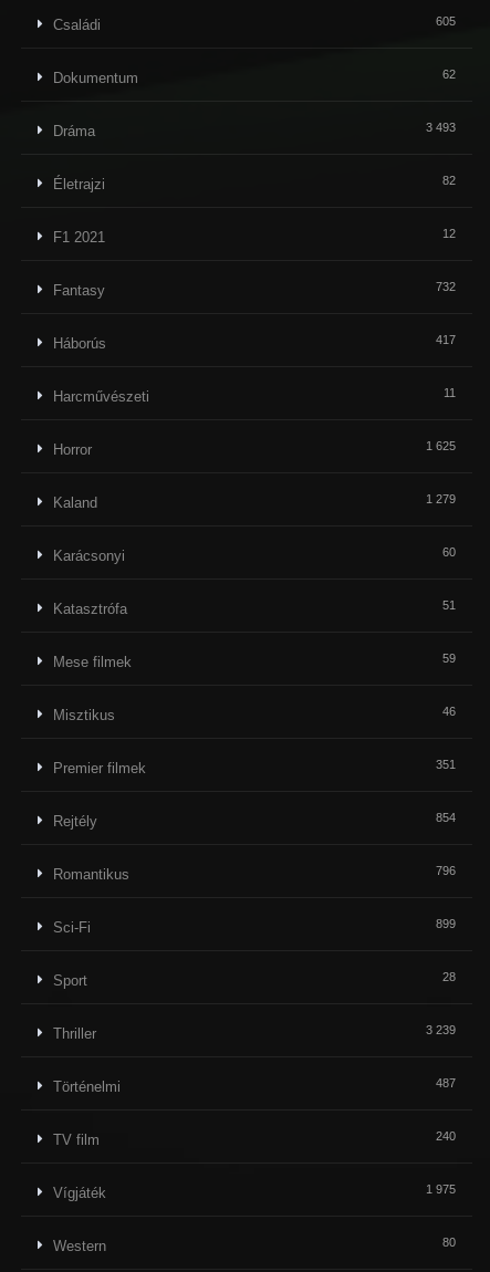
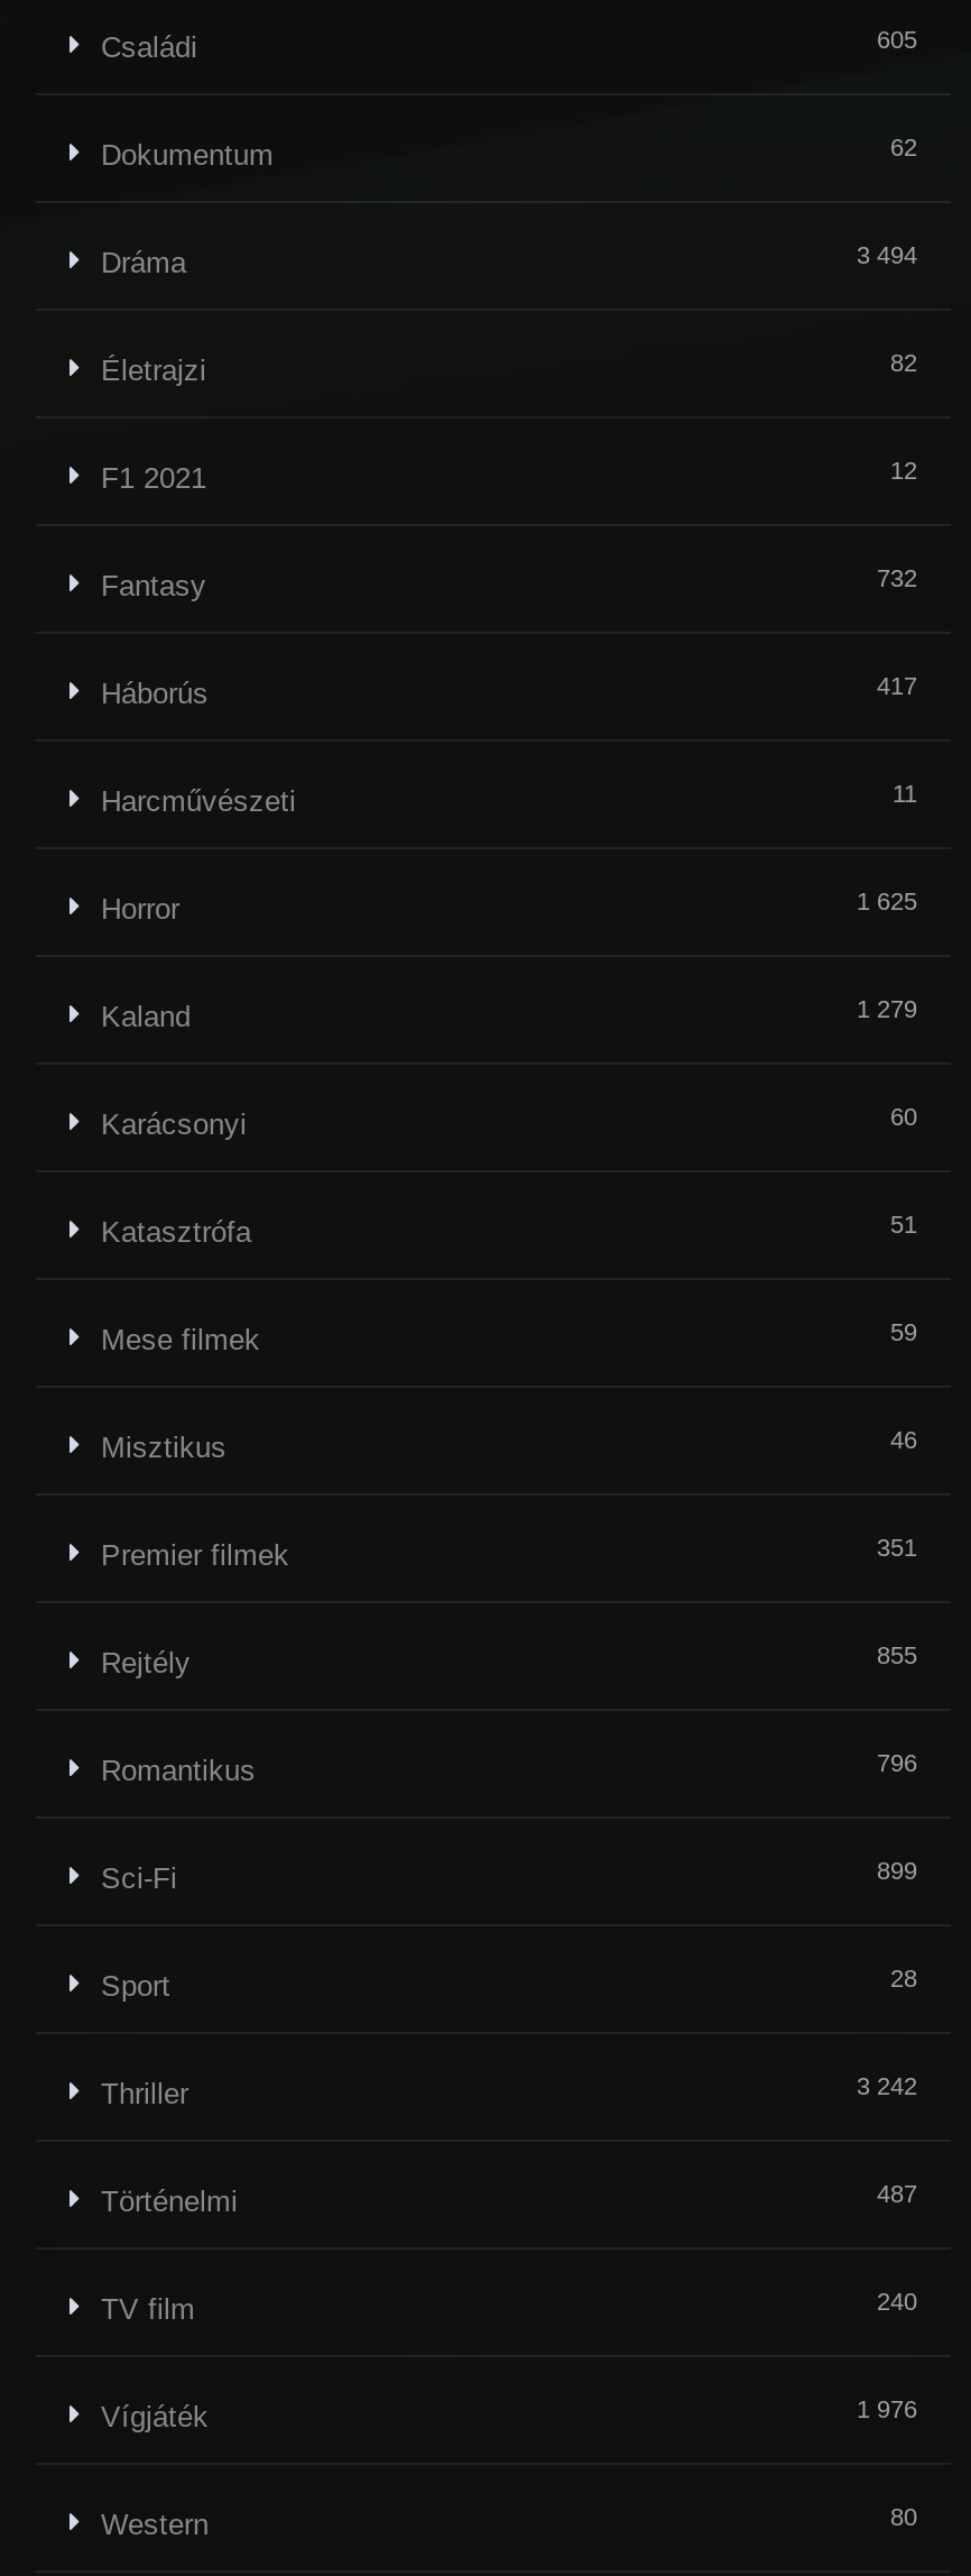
- 3 493
+ 3 494

- 854
+ 855

- 3 239
+ 3 242

- 1 975
+ 1 976
